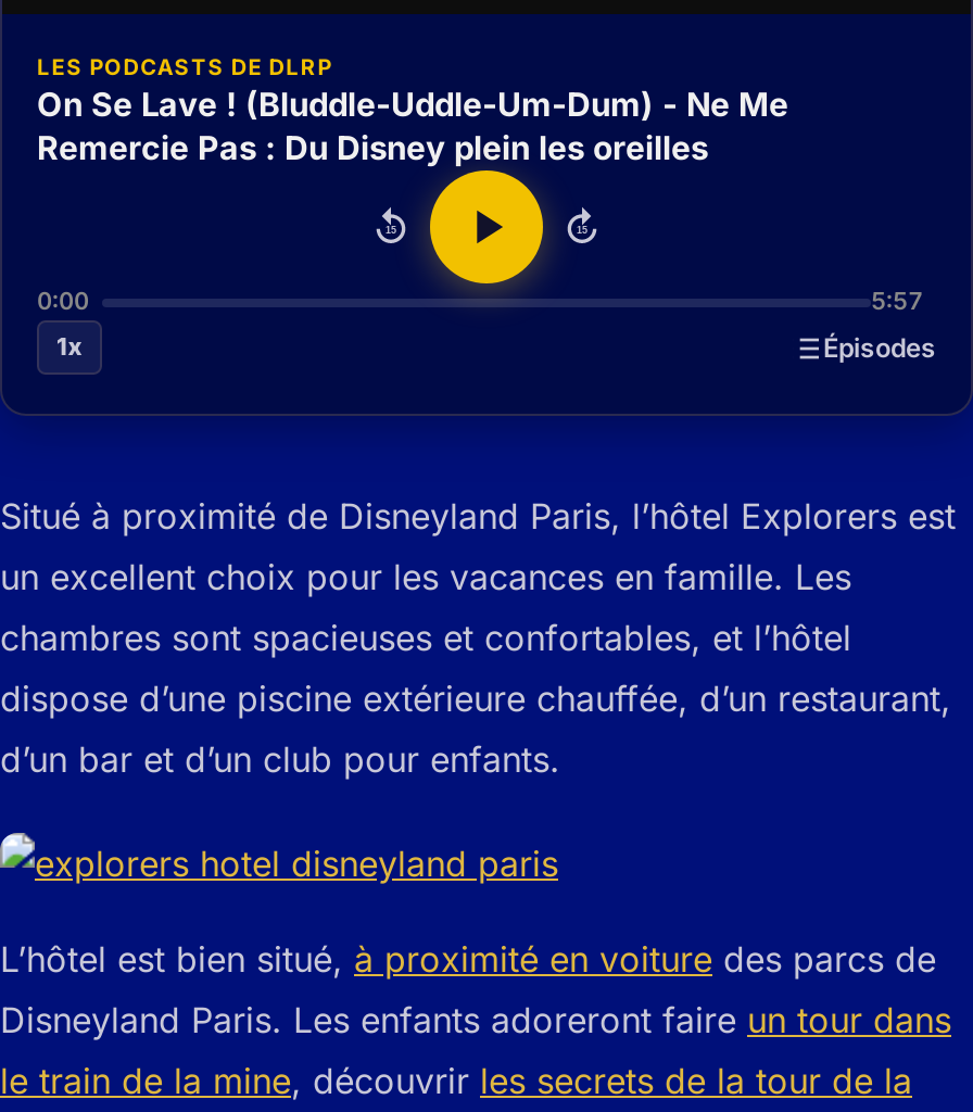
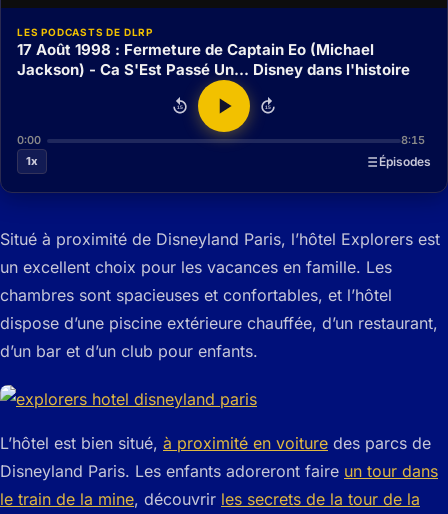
- On Se Lave ! (Bluddle-Uddle-Um-Dum) - Ne Me
- Remercie Pas : Du Disney plein les oreilles
+ 17 Août 1998 : Fermeture de Captain Eo (Michael
+ Jackson) - Ca S'Est Passé Un... Disney dans l'histoire

- 5:57
+ 8:15
